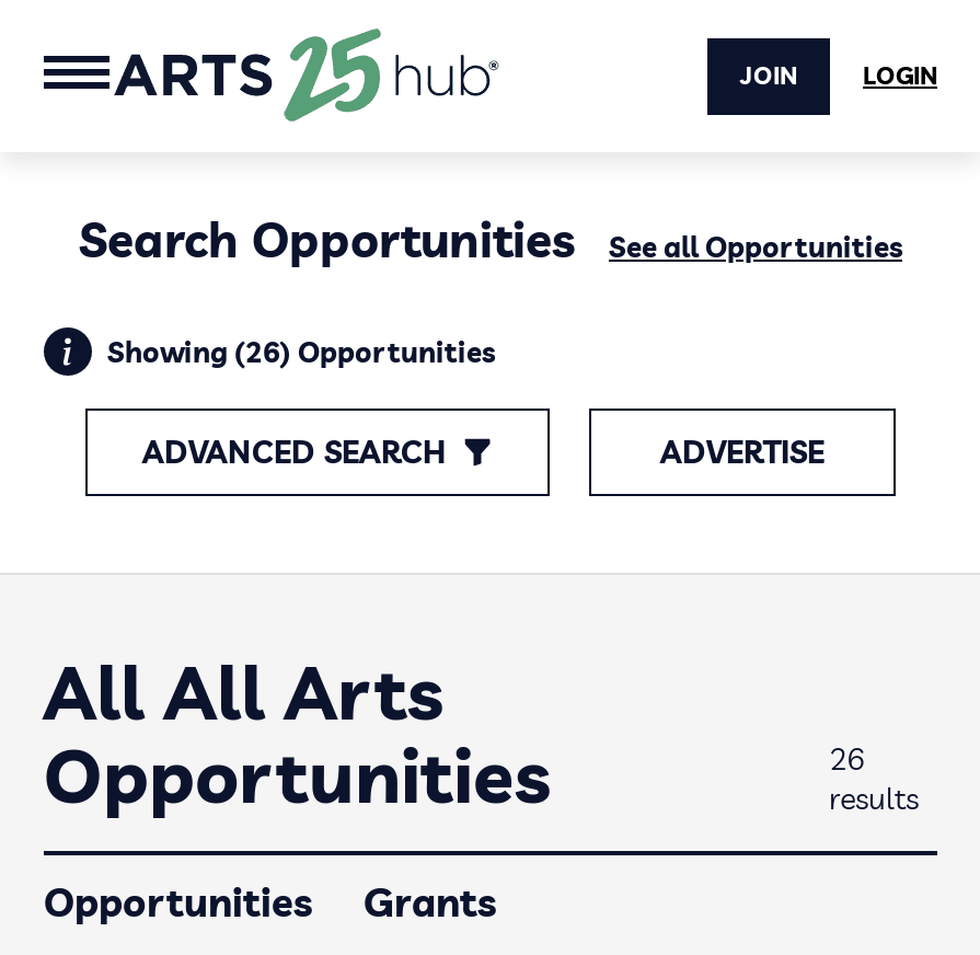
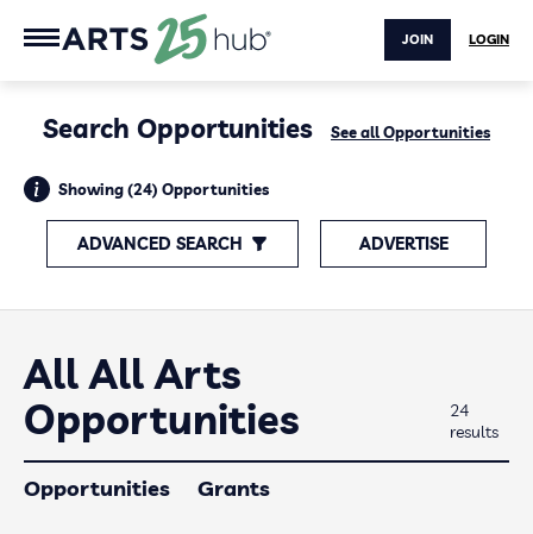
- Showing (26) Opportunities
+ Showing (24) Opportunities

- 26
+ 24
